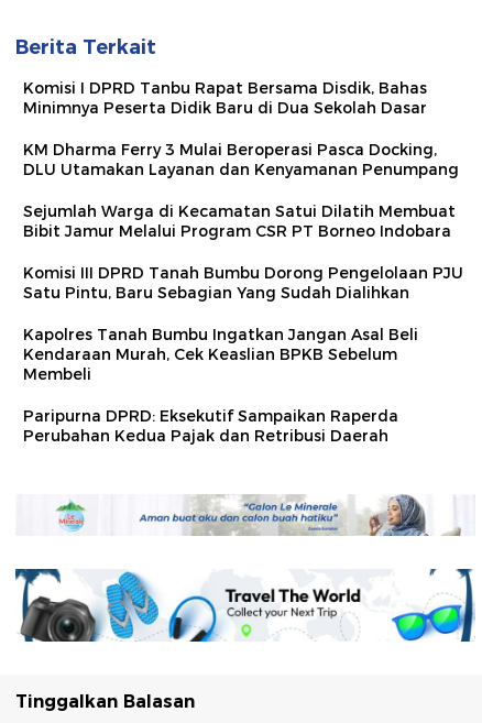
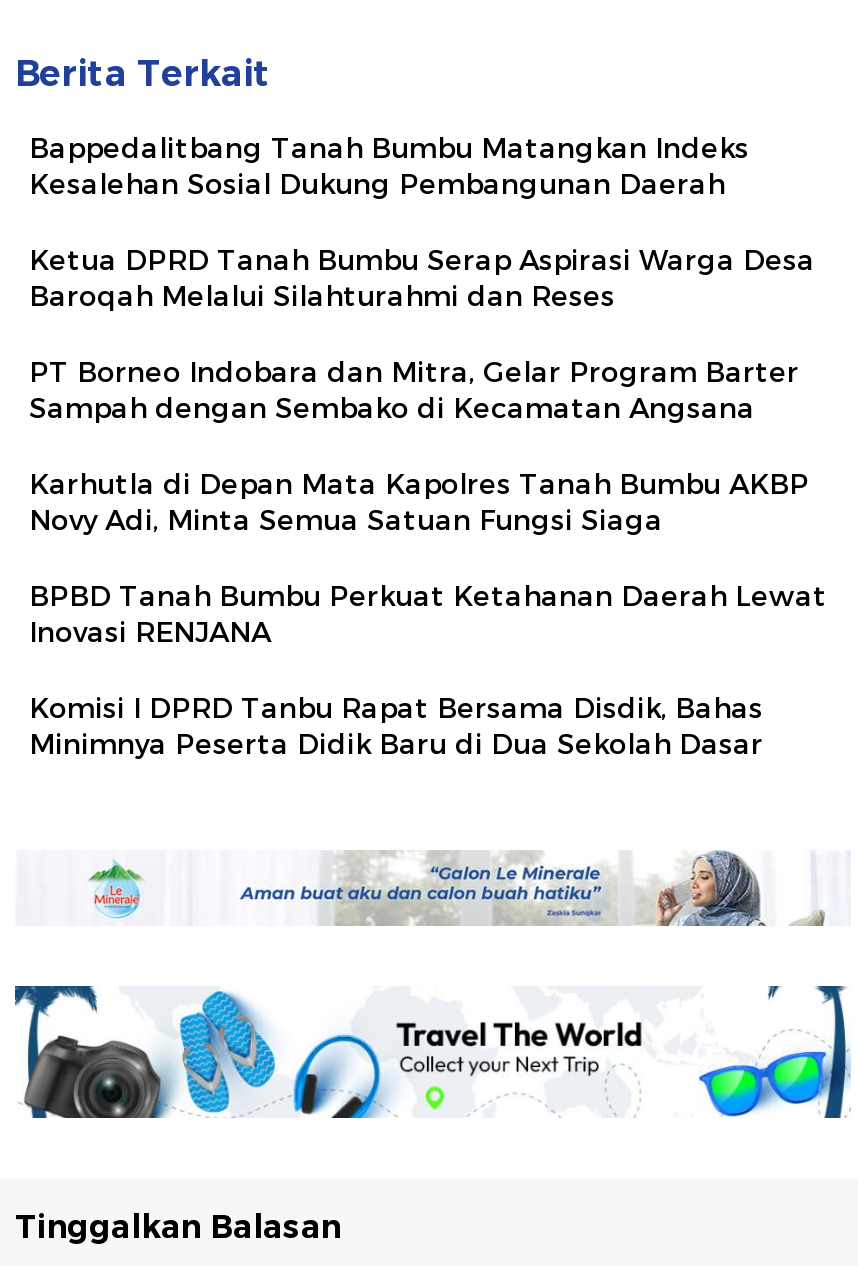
+ Bappedalitbang Tanah Bumbu Matangkan Indeks
+ Kesalehan Sosial Dukung Pembangunan Daerah
+ Ketua DPRD Tanah Bumbu Serap Aspirasi Warga Desa
+ Baroqah Melalui Silahturahmi dan Reses
+ PT Borneo Indobara dan Mitra, Gelar Program Barter
+ Sampah dengan Sembako di Kecamatan Angsana
+ Karhutla di Depan Mata Kapolres Tanah Bumbu AKBP
+ Novy Adi, Minta Semua Satuan Fungsi Siaga
+ BPBD Tanah Bumbu Perkuat Ketahanan Daerah Lewat
+ Inovasi RENJANA

moved down: Komisi I DPRD Tanbu Rapat Bersama Disdik, Bahas | Minimnya Peserta Didik Baru di Dua Sekolah Dasar

- KM Dharma Ferry 3 Mulai Beroperasi Pasca Docking,
- DLU Utamakan Layanan dan Kenyamanan Penumpang
- Sejumlah Warga di Kecamatan Satui Dilatih Membuat
- Bibit Jamur Melalui Program CSR PT Borneo Indobara
- Komisi III DPRD Tanah Bumbu Dorong Pengelolaan PJU
- Satu Pintu, Baru Sebagian Yang Sudah Dialihkan
- Kapolres Tanah Bumbu Ingatkan Jangan Asal Beli
- Kendaraan Murah, Cek Keaslian BPKB Sebelum
- Membeli
- Paripurna DPRD: Eksekutif Sampaikan Raperda
- Perubahan Kedua Pajak dan Retribusi Daerah
